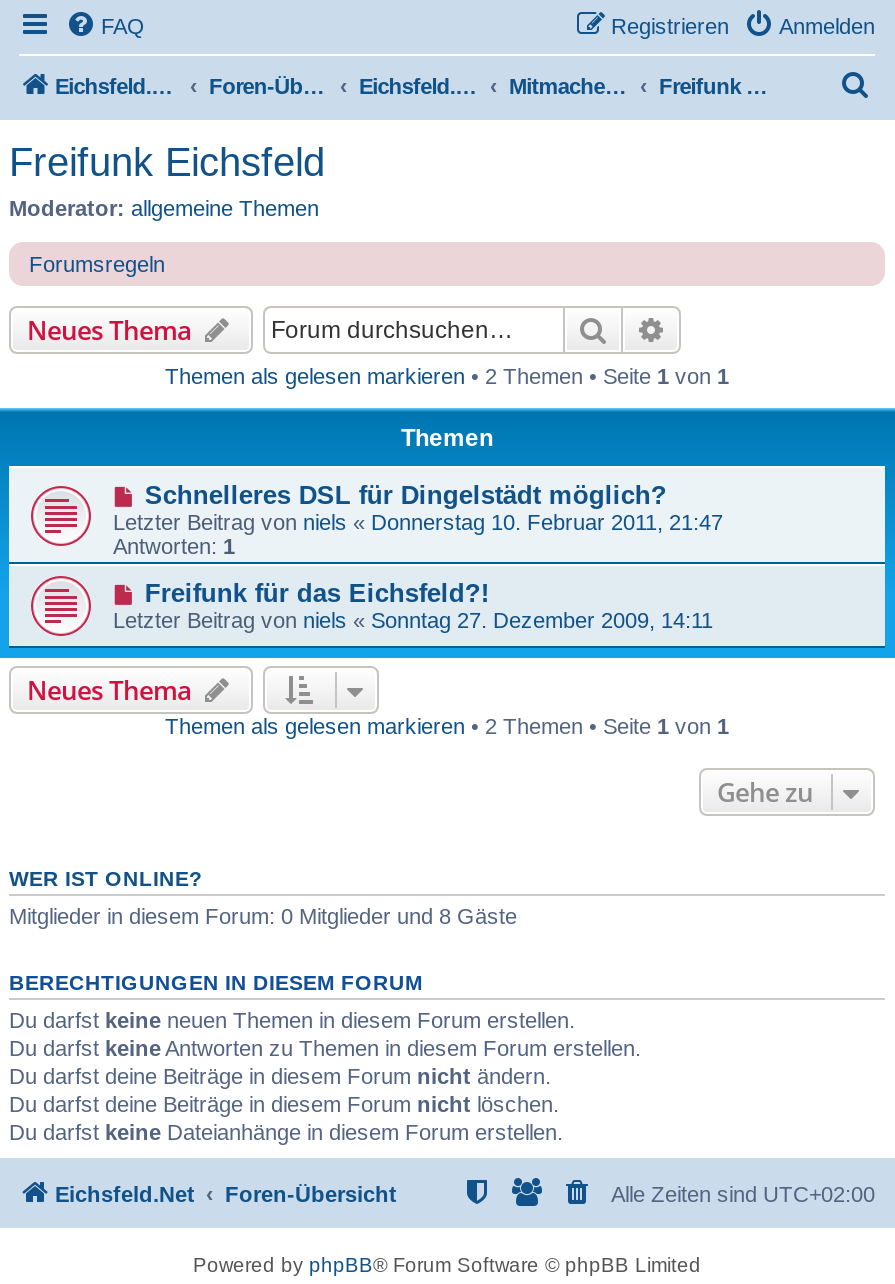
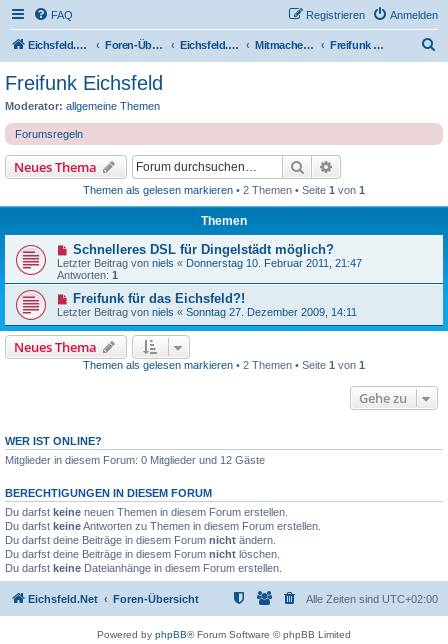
- Mitglieder in diesem Forum: 0 Mitglieder und 8 Gäste
+ Mitglieder in diesem Forum: 0 Mitglieder und 12 Gäste
